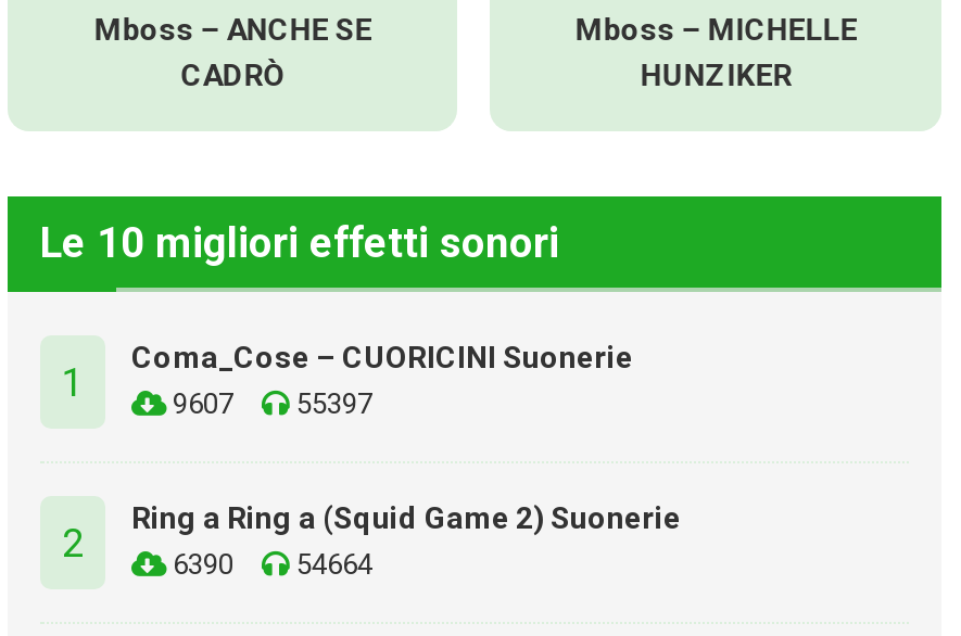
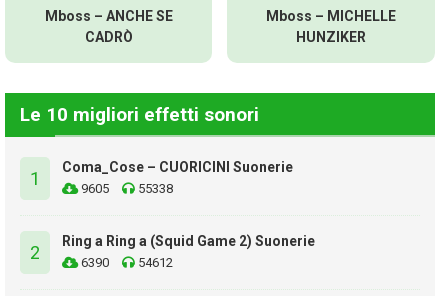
- 9607
+ 9605

- 55397
+ 55338

- 6390 54664
+ 6390 54612
